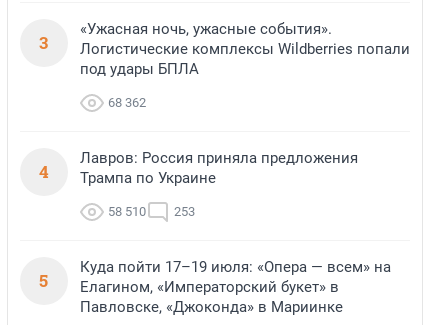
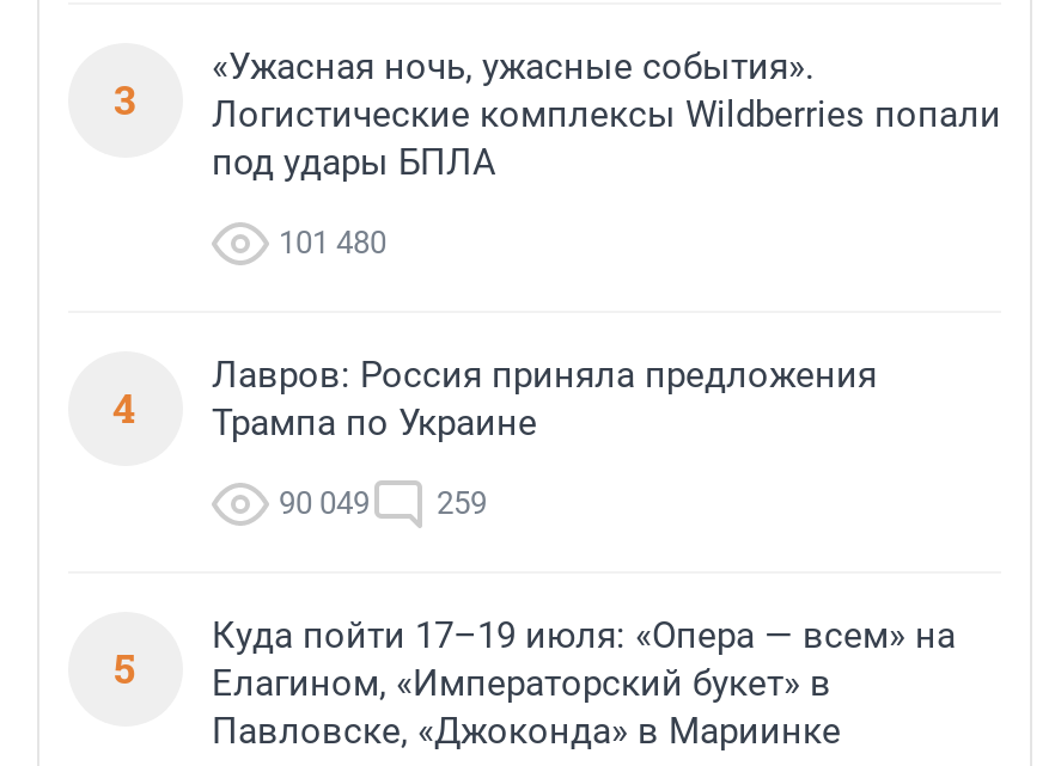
- 68 362
+ 101 480

- 58 510
+ 90 049

- 253
+ 259
